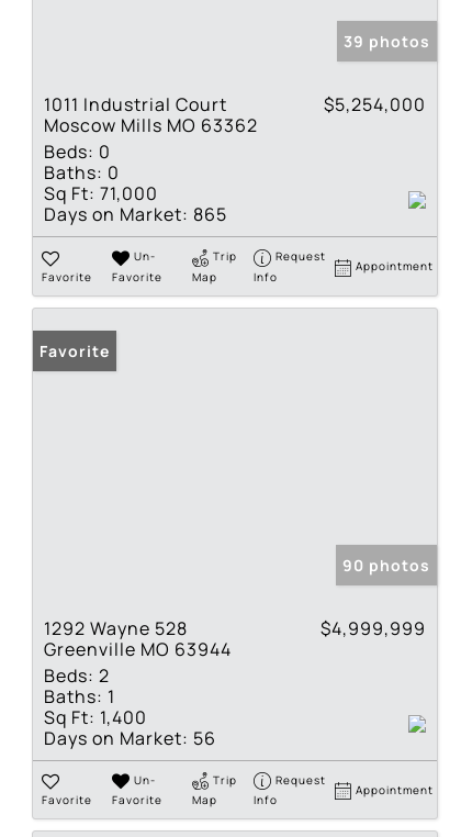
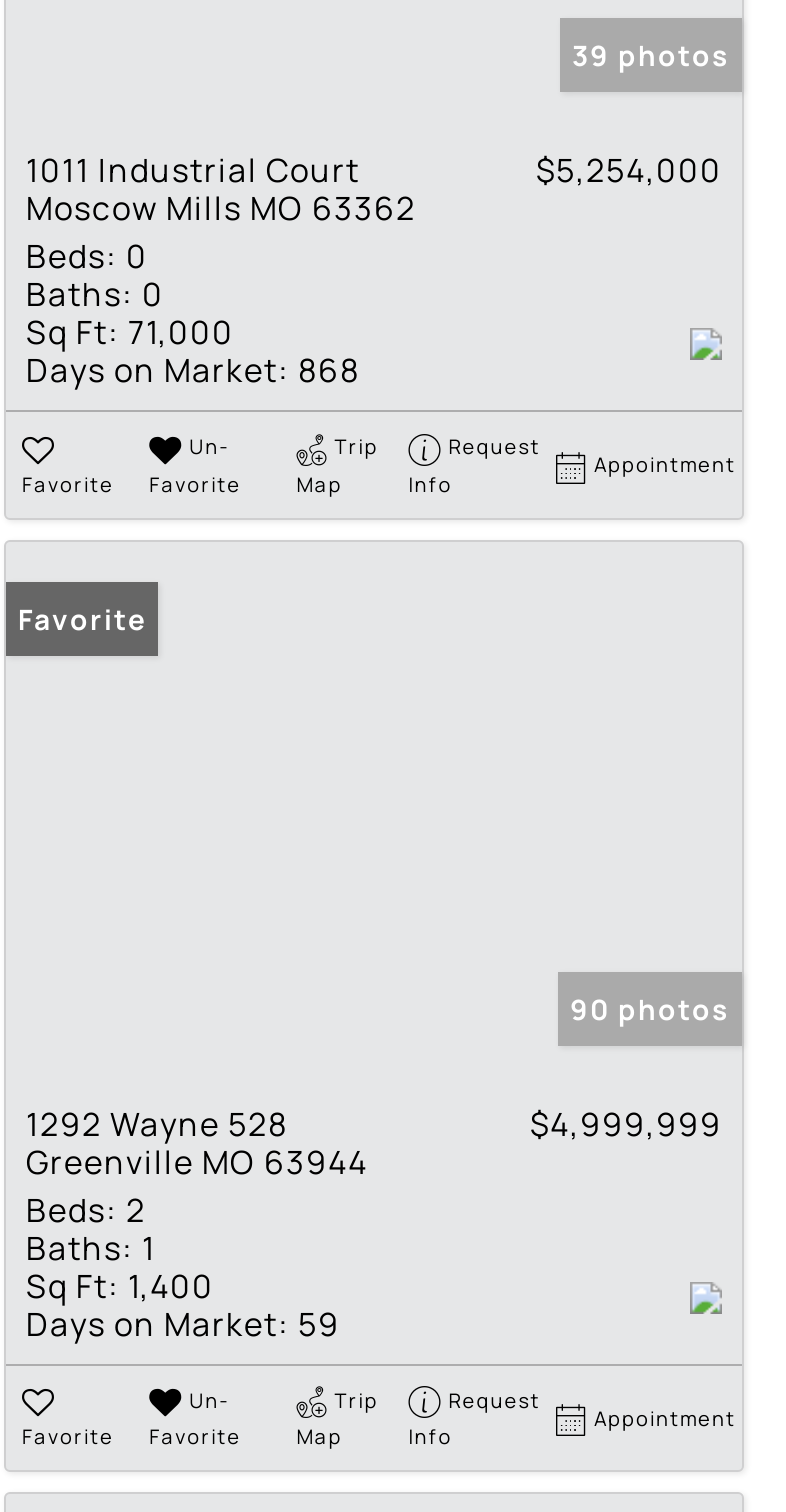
- Days on Market: 865
+ Days on Market: 868

- Days on Market: 56
+ Days on Market: 59
